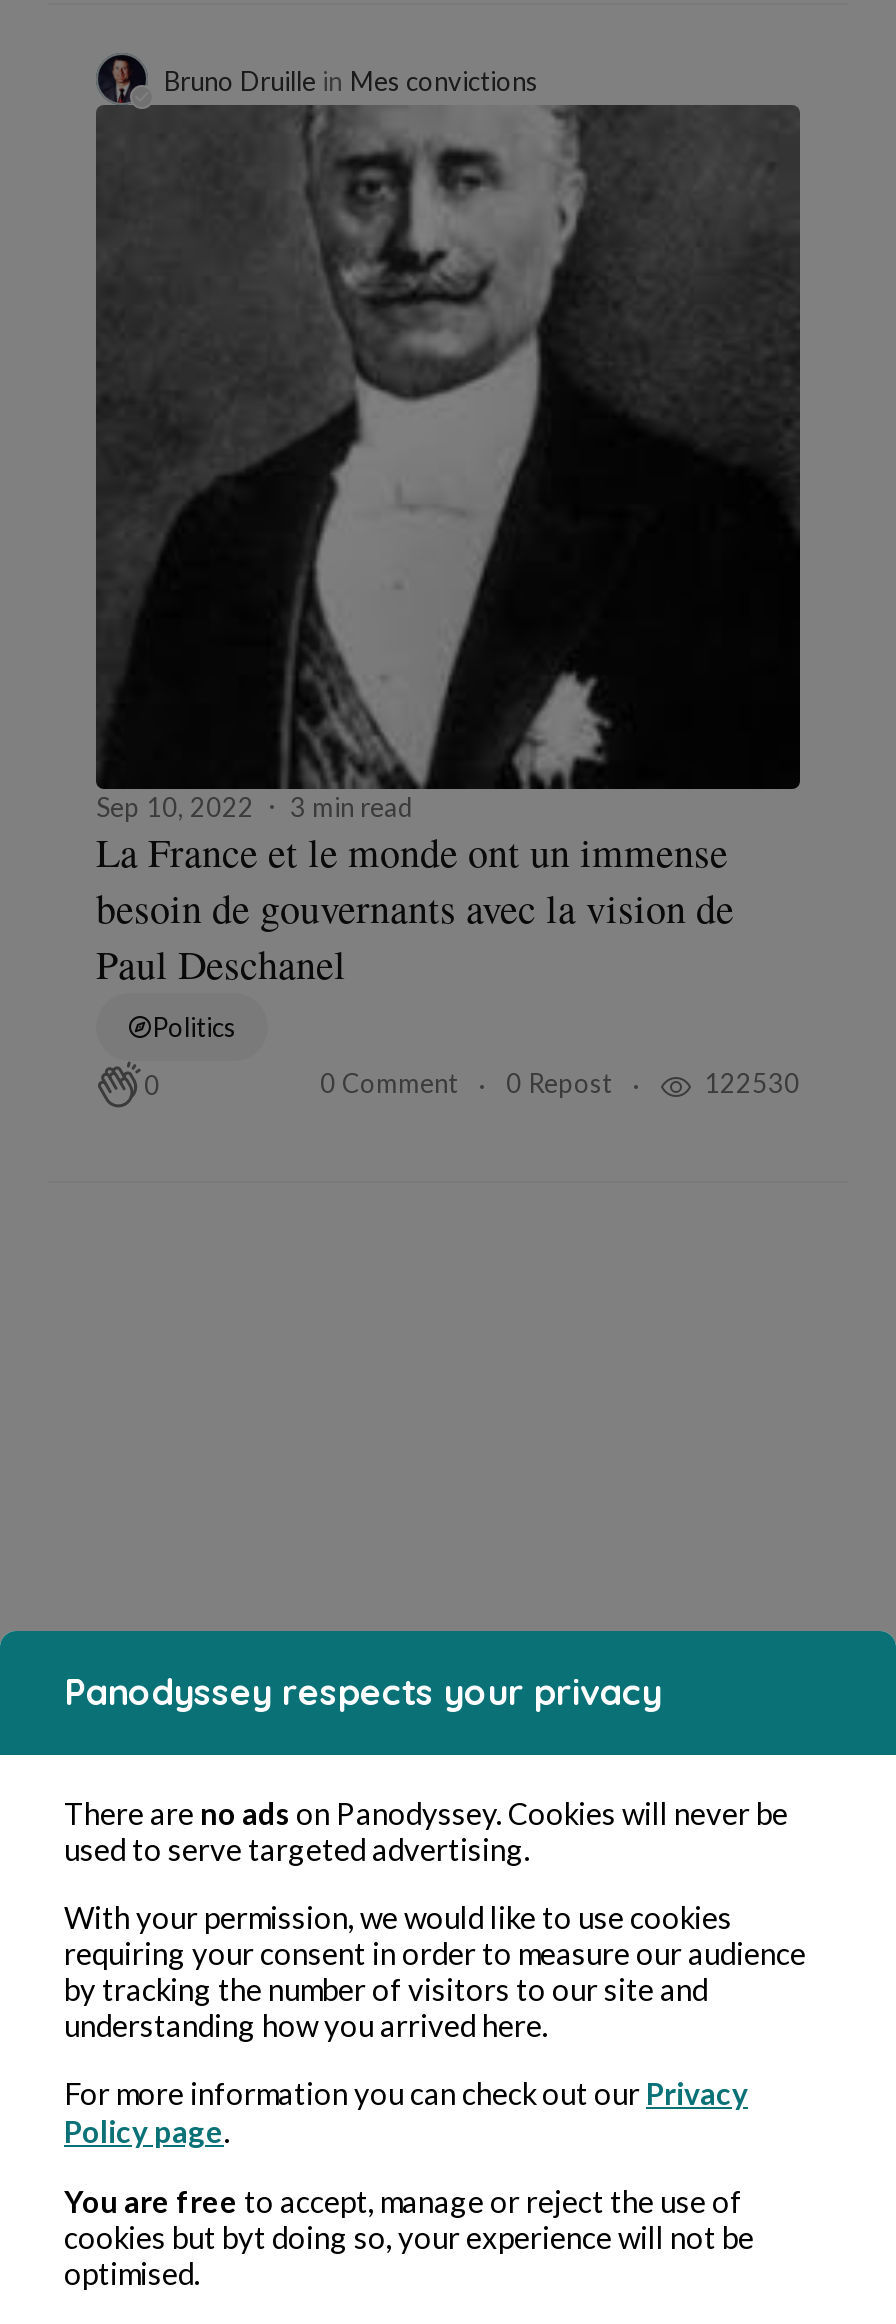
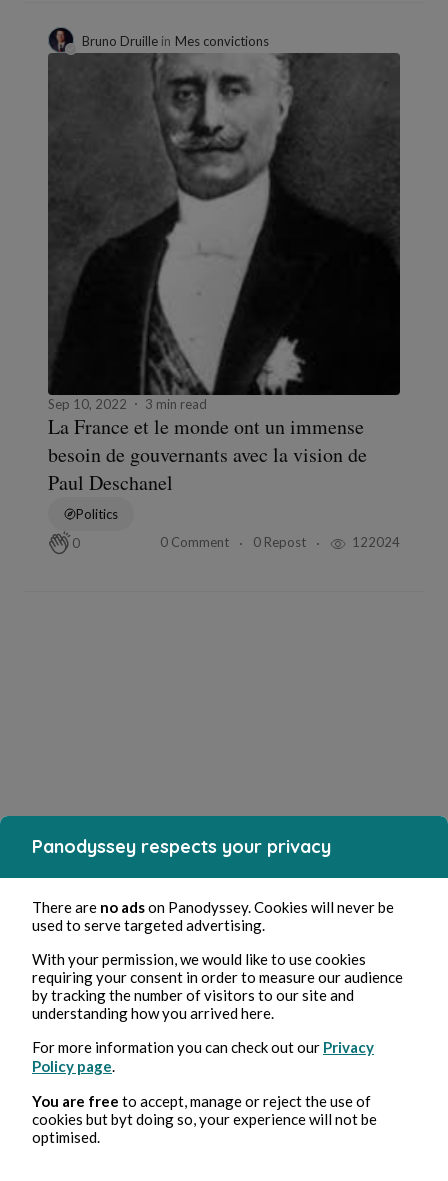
- 122530
+ 122024
